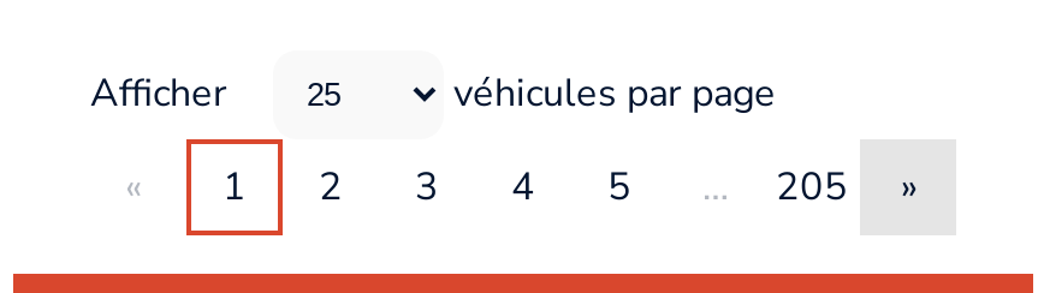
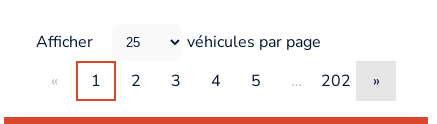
- 205
+ 202
